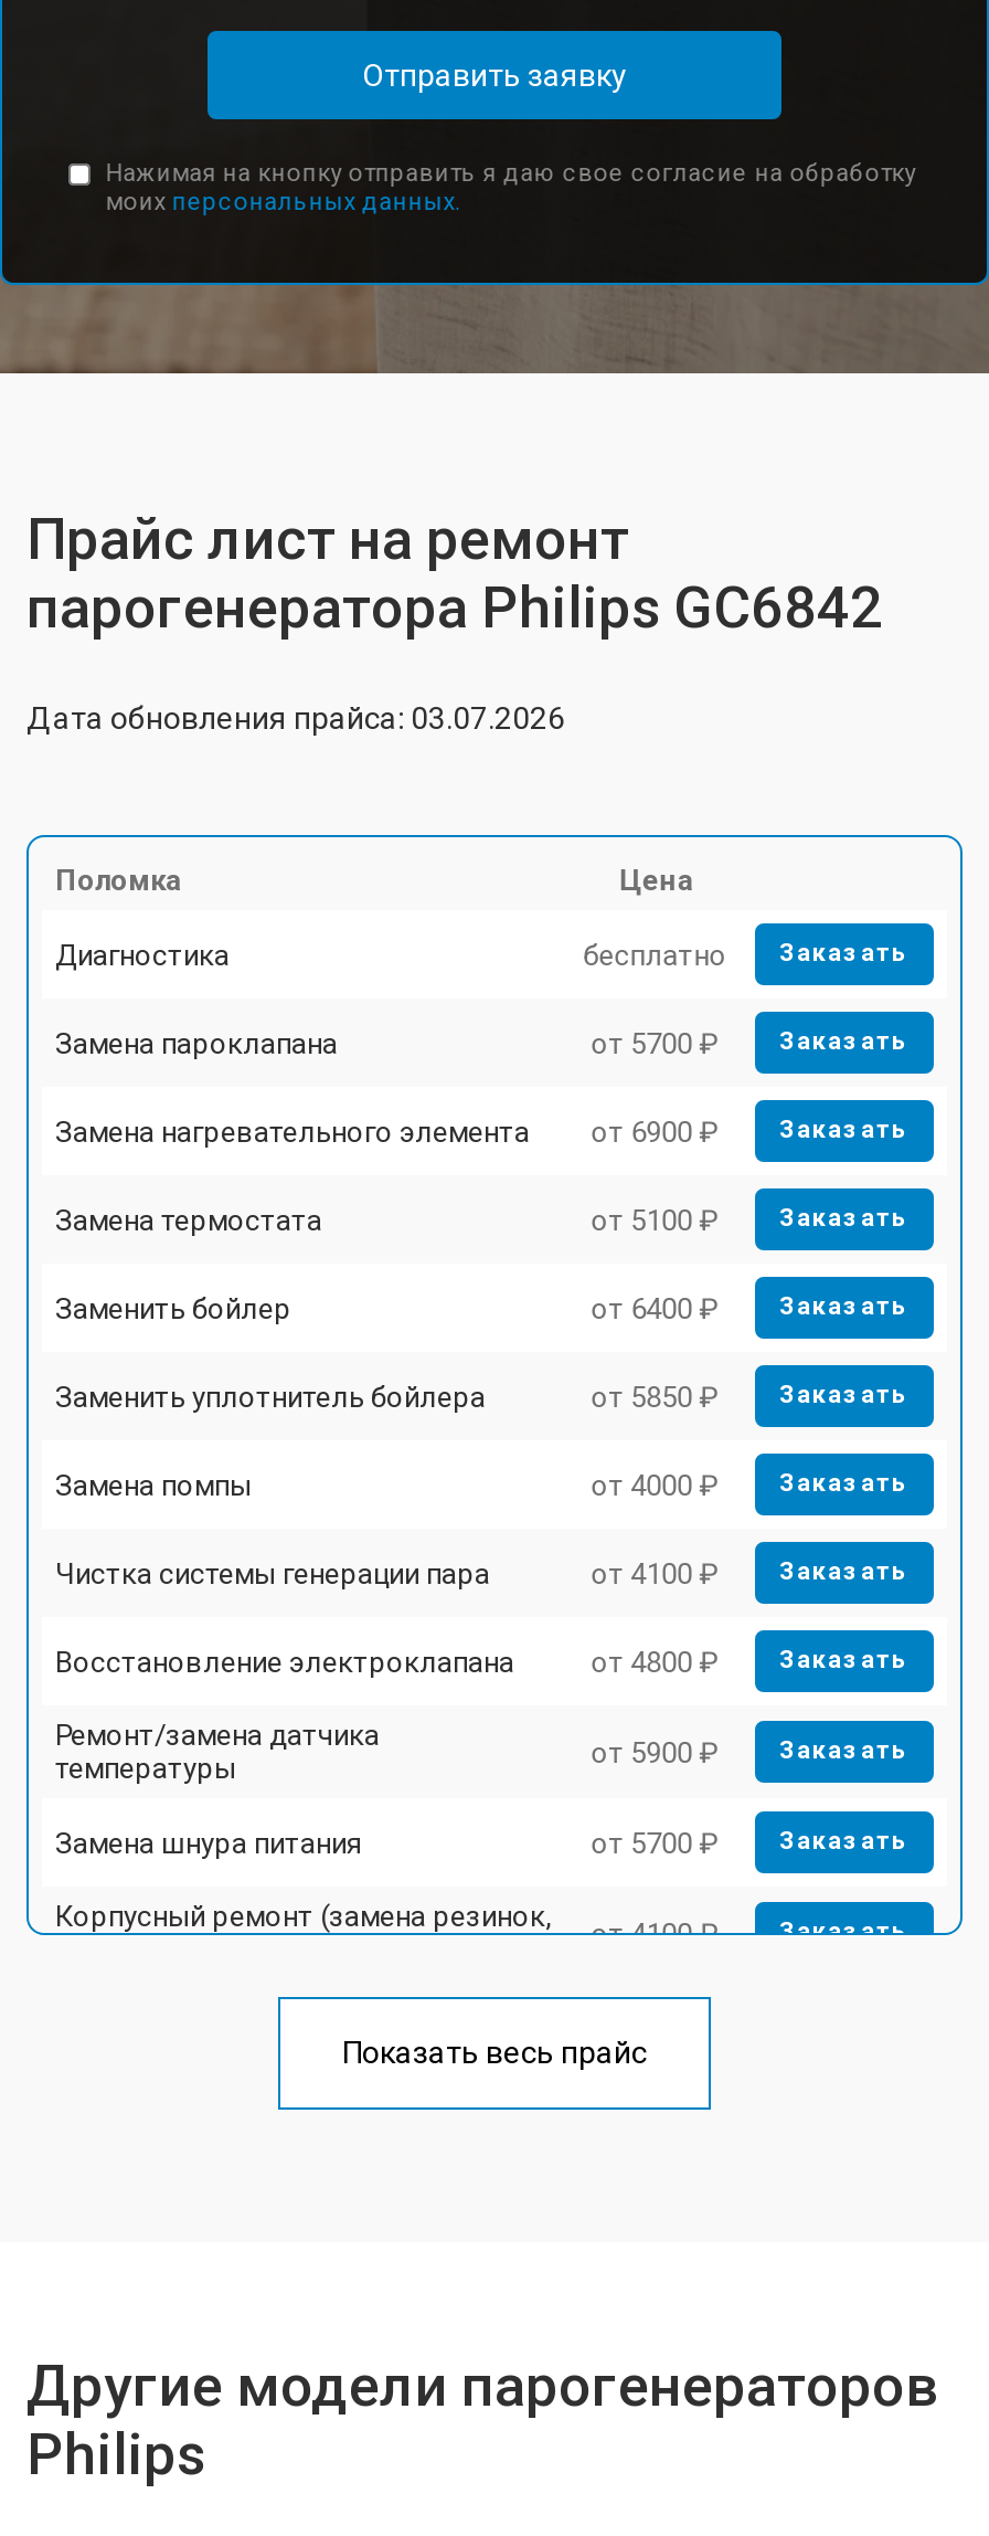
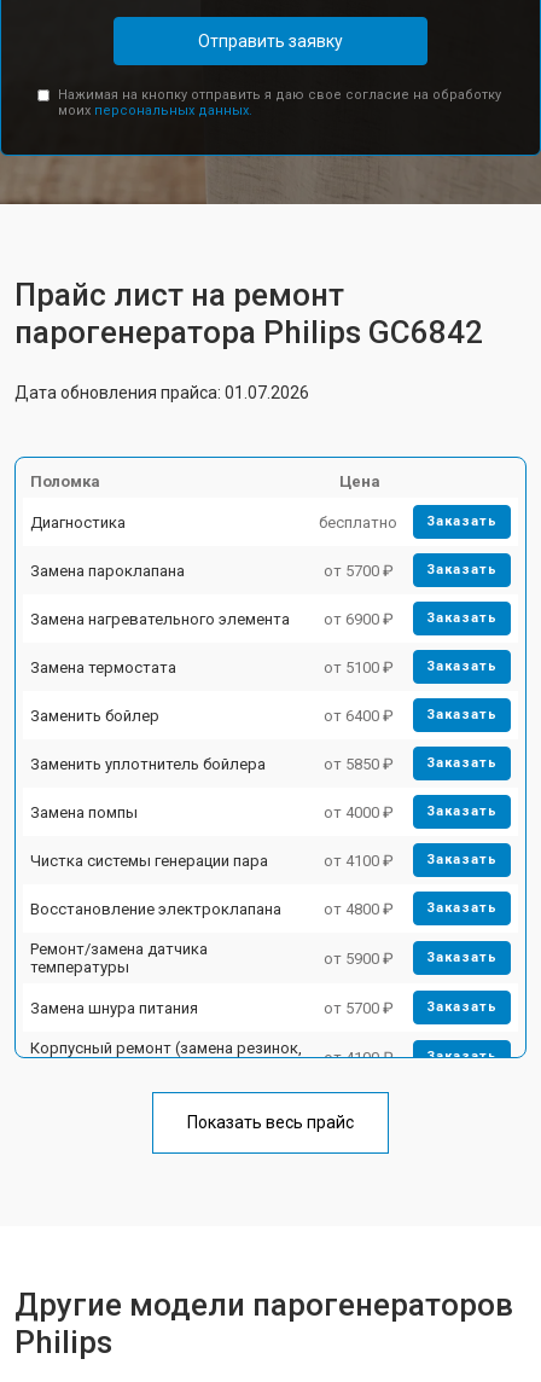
- Дата обновления прайса: 03.07.2026
+ Дата обновления прайса: 01.07.2026
